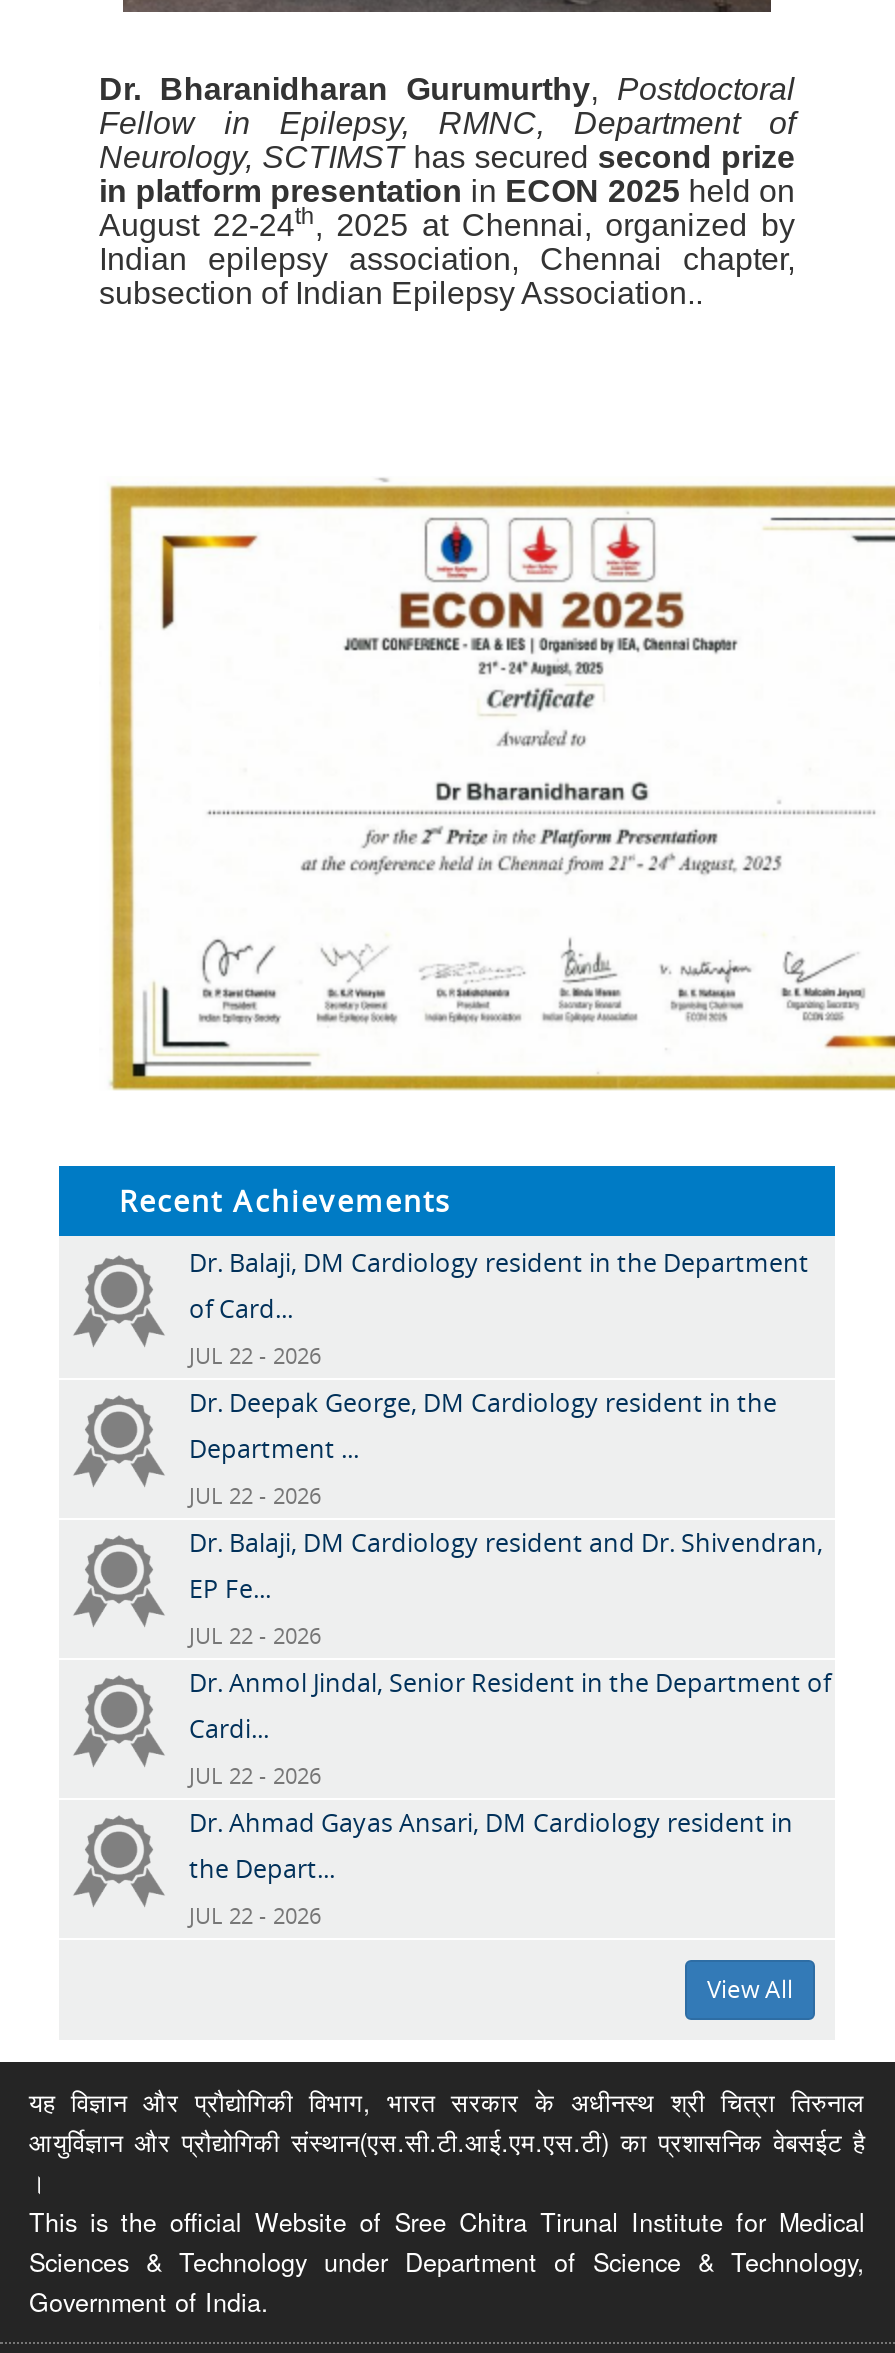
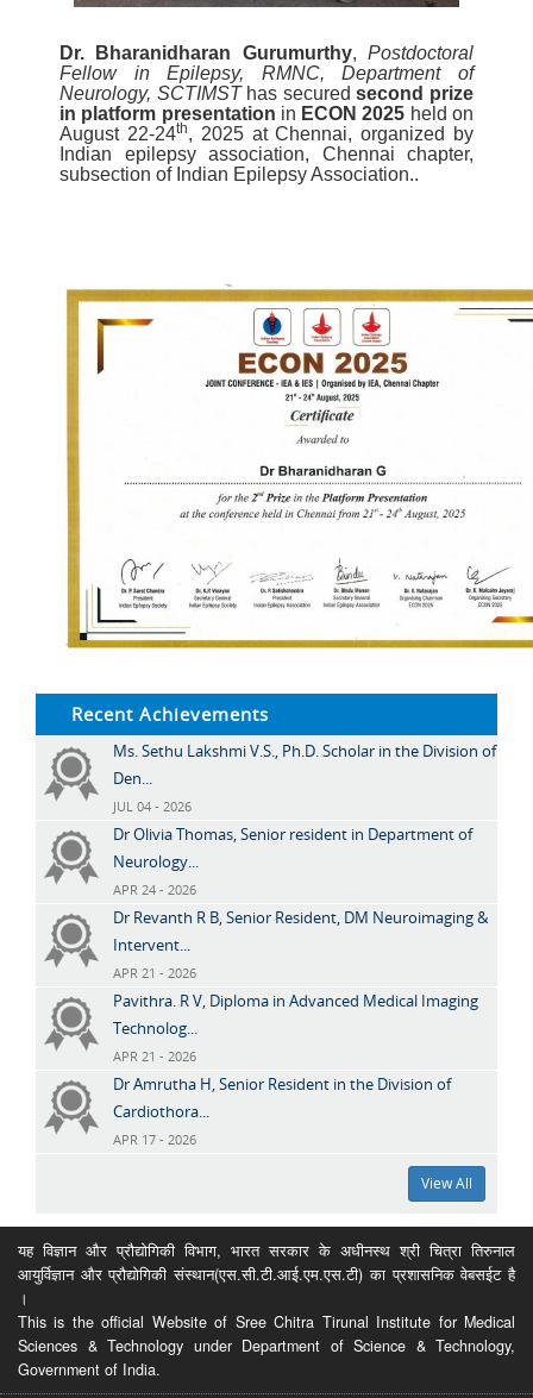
- Dr. Balaji, DM Cardiology resident in the Department
- of Card...
- JUL 22 - 2026
- Dr. Deepak George, DM Cardiology resident in the
- Department ...
- JUL 22 - 2026
- Dr. Balaji, DM Cardiology resident and Dr. Shivendran,
- EP Fe...
- JUL 22 - 2026
- Dr. Anmol Jindal, Senior Resident in the Department of
- Cardi...
- JUL 22 - 2026
- Dr. Ahmad Gayas Ansari, DM Cardiology resident in
- the Depart...
- JUL 22 - 2026
+ Ms. Sethu Lakshmi V.S., Ph.D. Scholar in the Division of
+ Den...
+ JUL 04 - 2026
+ Dr Olivia Thomas, Senior resident in Department of
+ Neurology...
+ APR 24 - 2026
+ Dr Revanth R B, Senior Resident, DM Neuroimaging &
+ Intervent...
+ APR 21 - 2026
+ Pavithra. R V, Diploma in Advanced Medical Imaging
+ Technolog...
+ APR 21 - 2026
+ Dr Amrutha H, Senior Resident in the Division of
+ Cardiothora...
+ APR 17 - 2026
